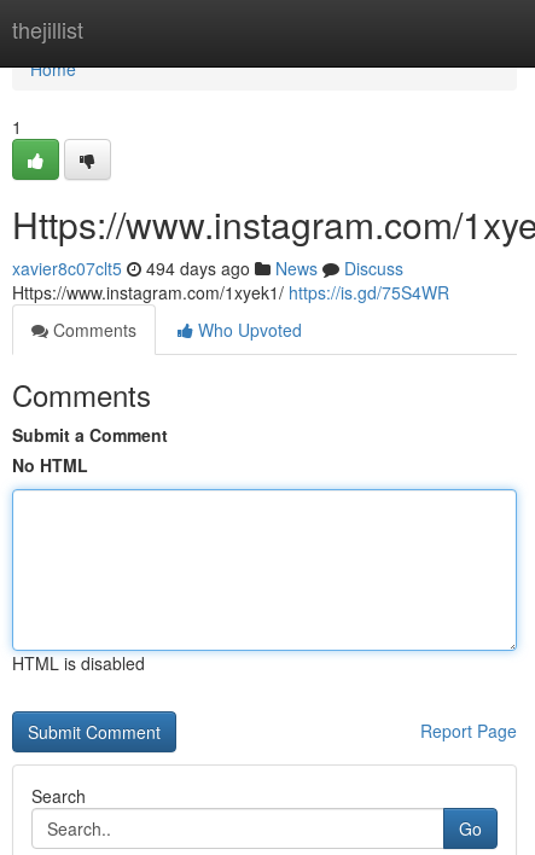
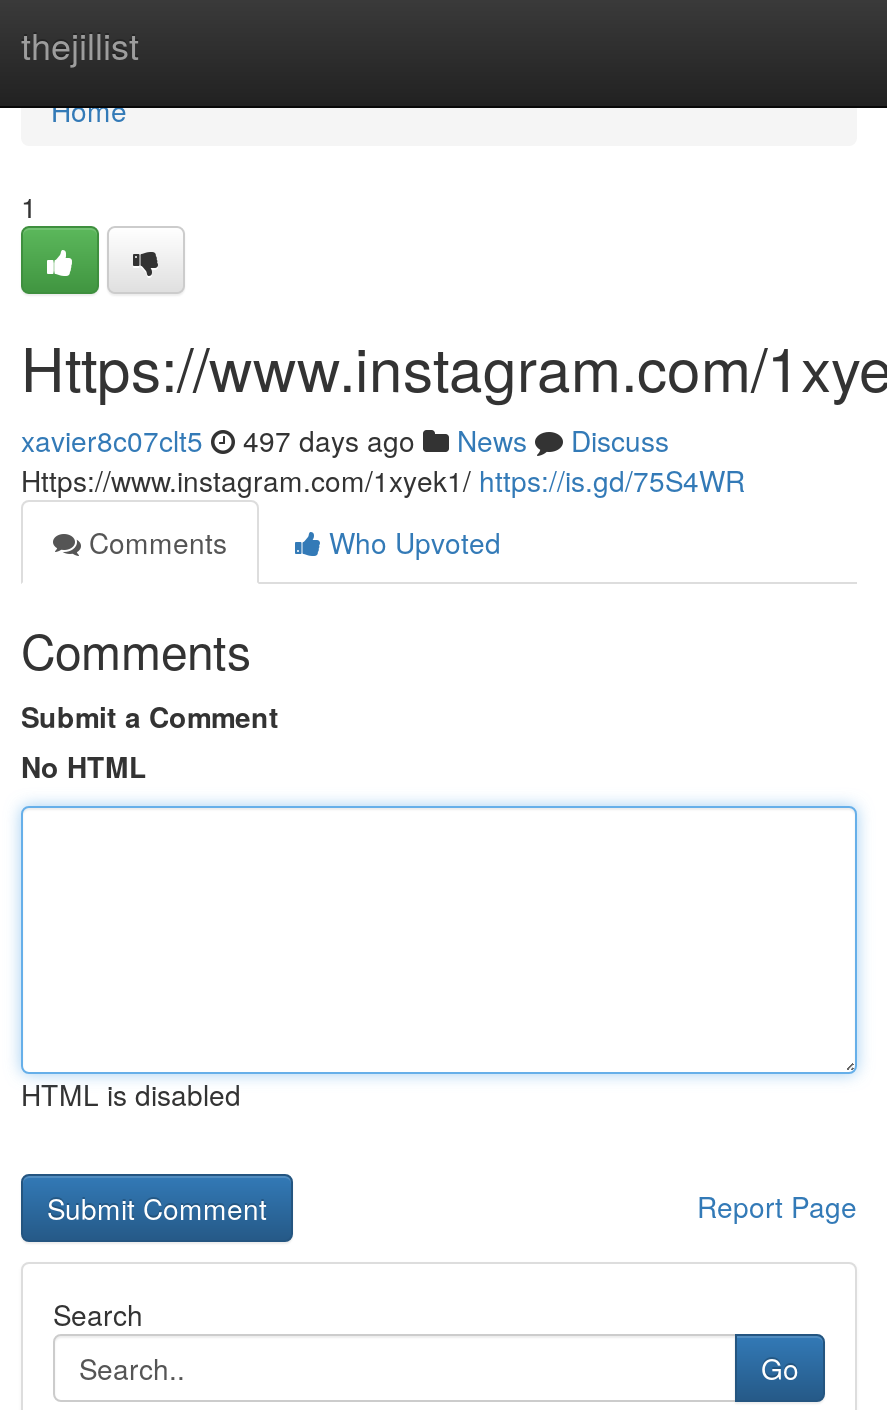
- xavier8c07clt5 494 days ago News Discuss
+ xavier8c07clt5 497 days ago News Discuss
